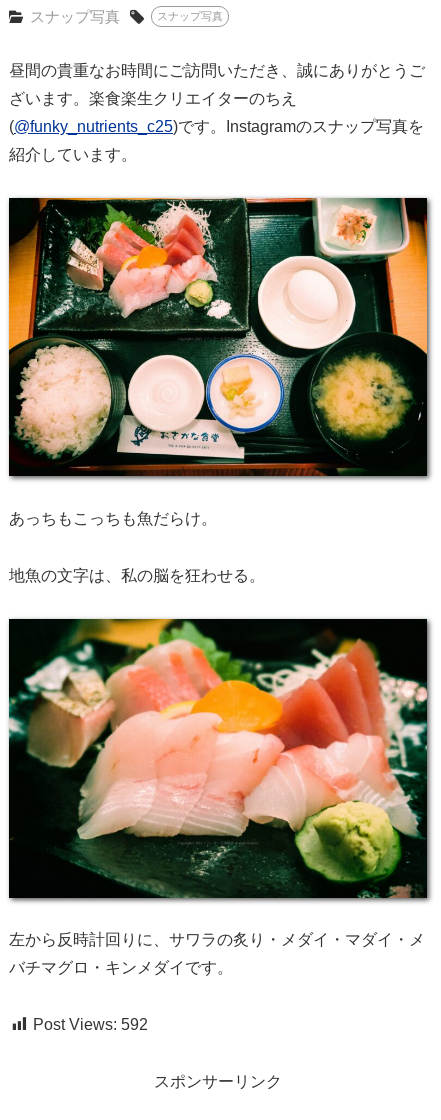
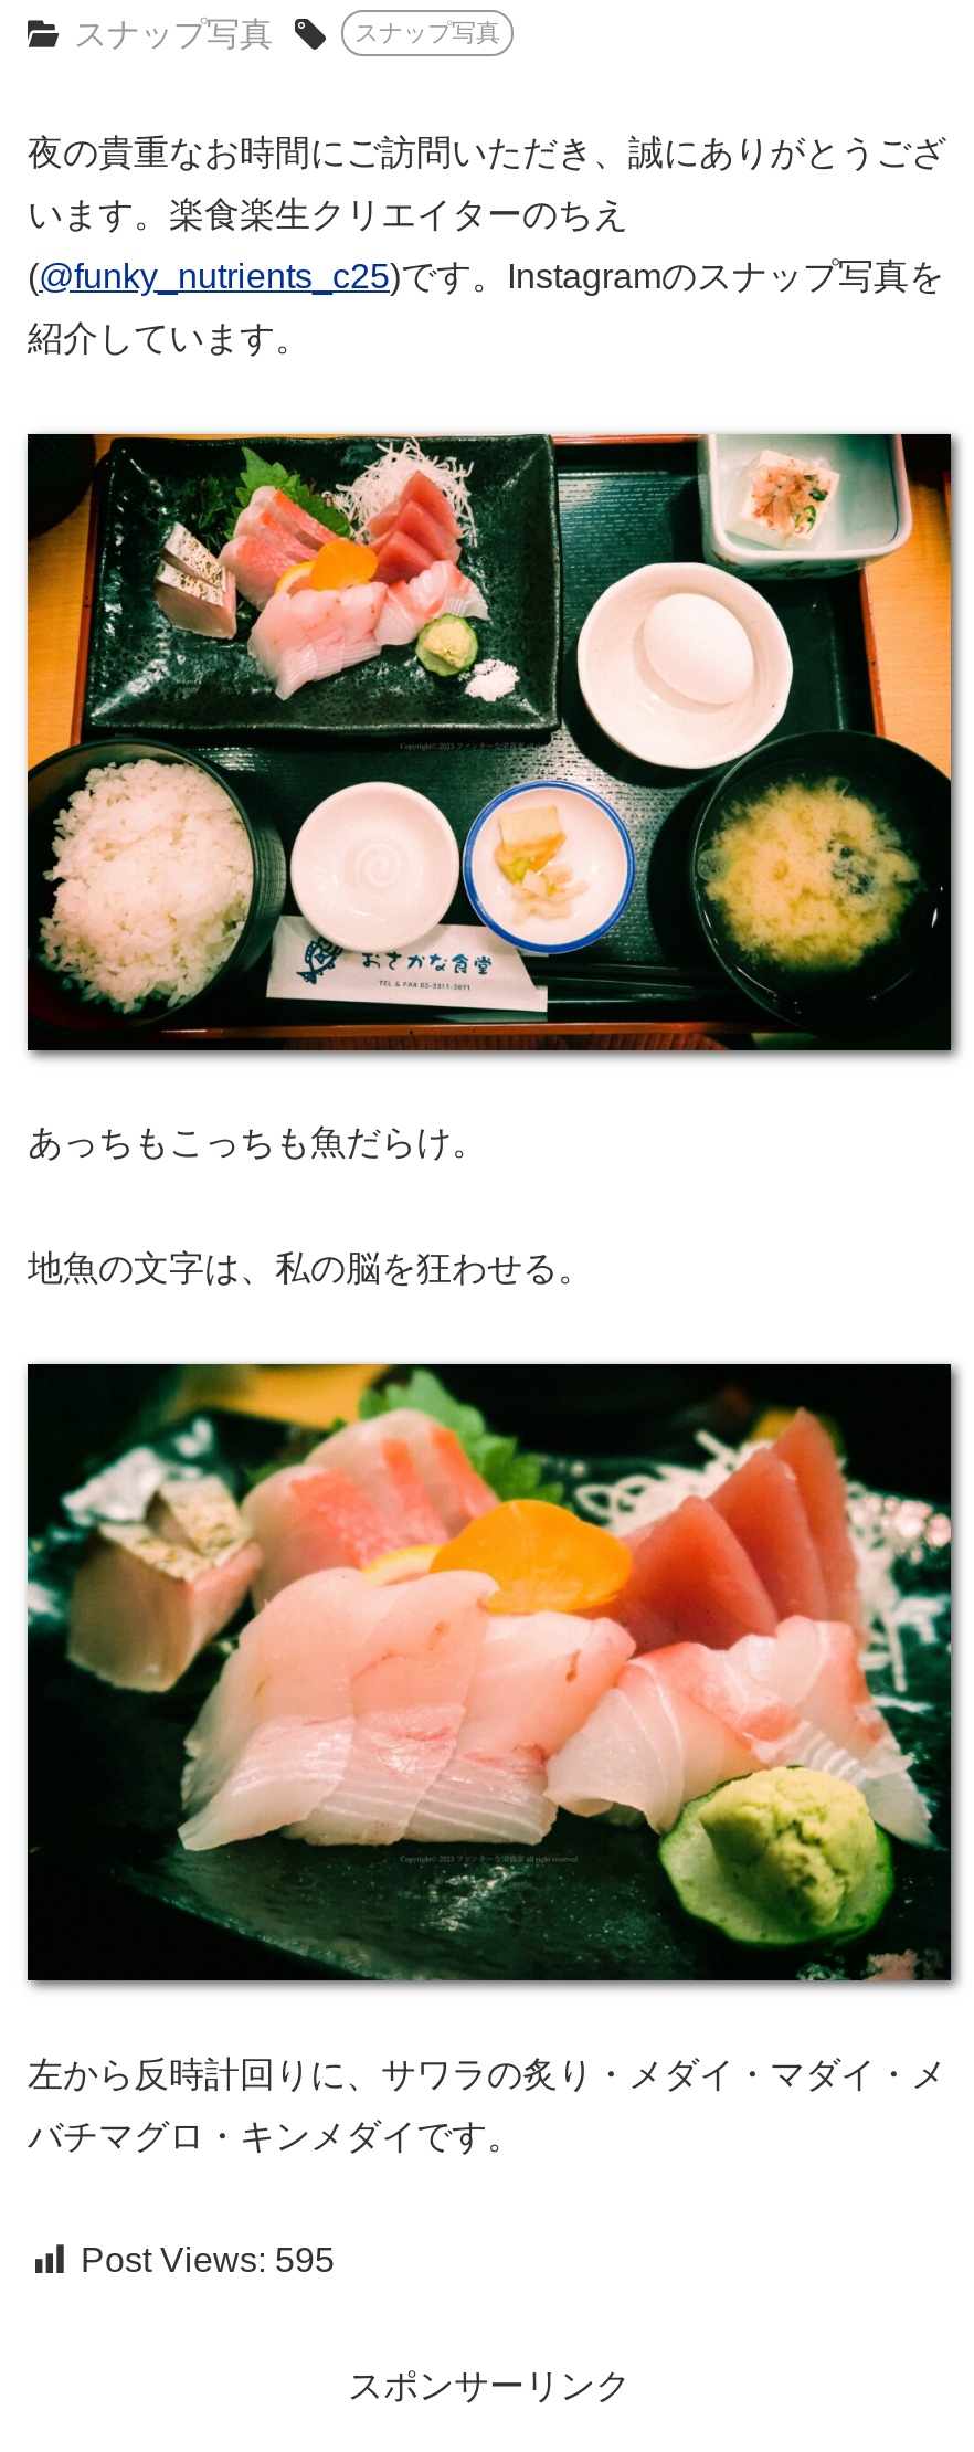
- 昼間の貴重なお時間にご訪問いただき、誠にありがとうご
+ 夜の貴重なお時間にご訪問いただき、誠にありがとうござ

- ざいます。楽食楽生クリエイターのちえ
+ います。楽食楽生クリエイターのちえ

- Post Views: 592
+ Post Views: 595
